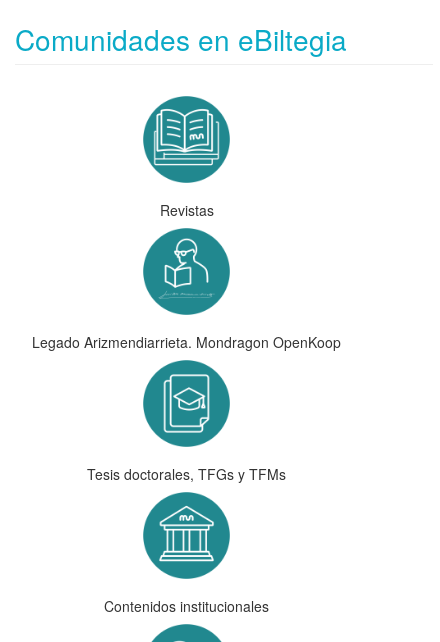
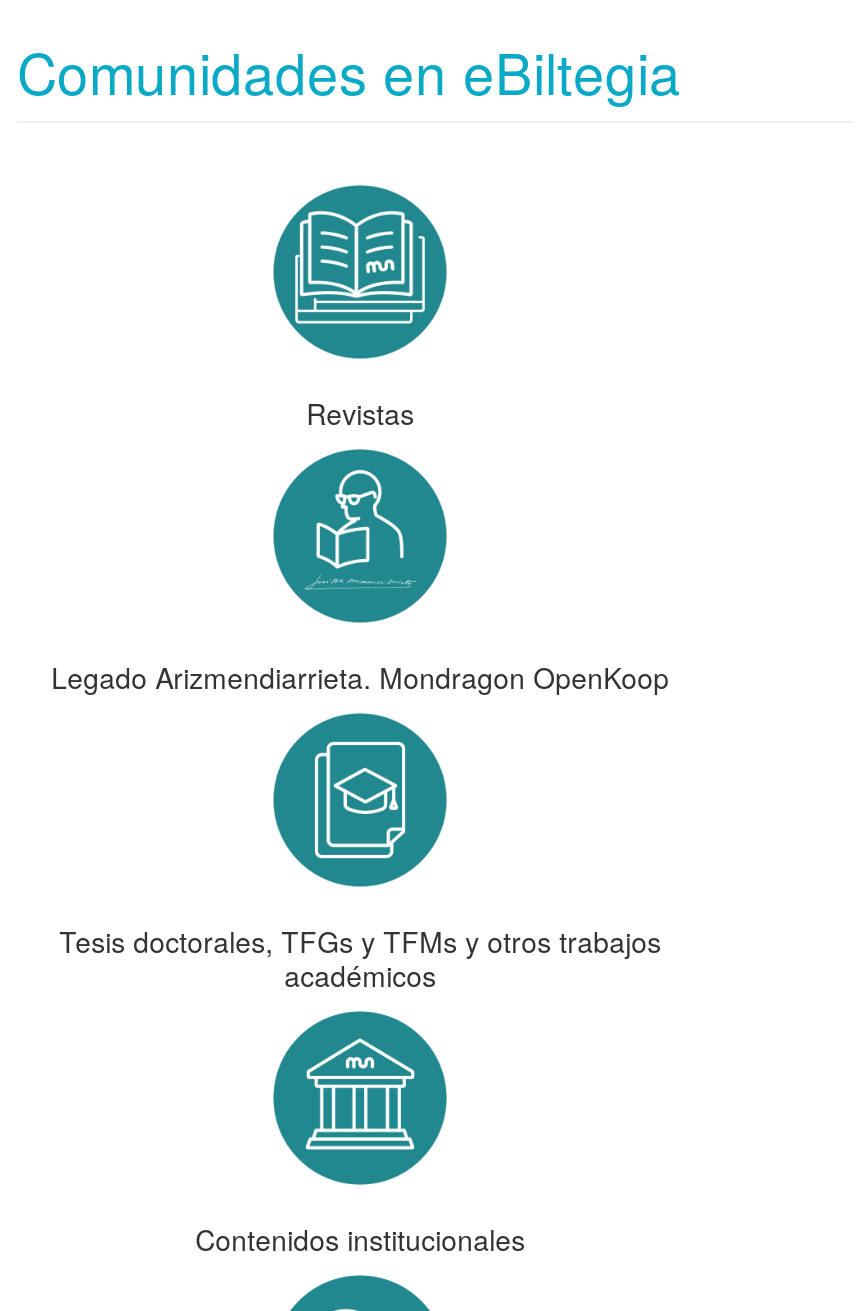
- Tesis doctorales, TFGs y TFMs
+ Tesis doctorales, TFGs y TFMs y otros trabajos
+ académicos
